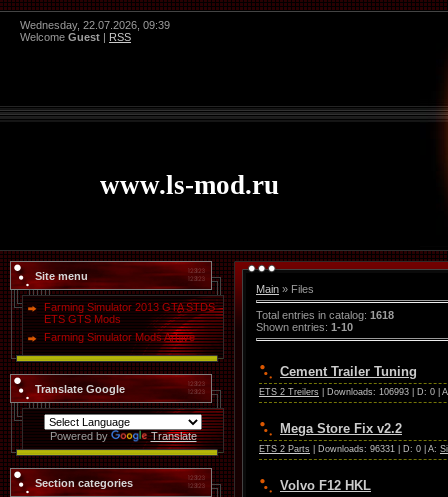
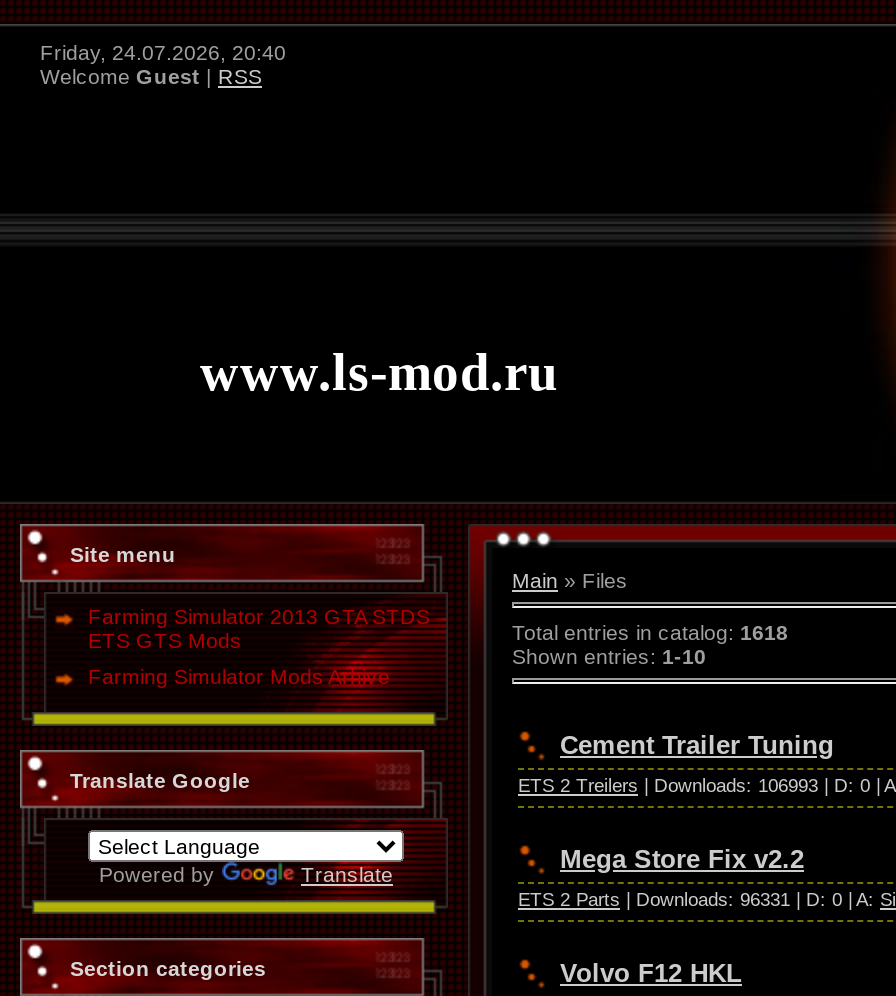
- Wednesday, 22.07.2026, 09:39
+ Friday, 24.07.2026, 20:40
